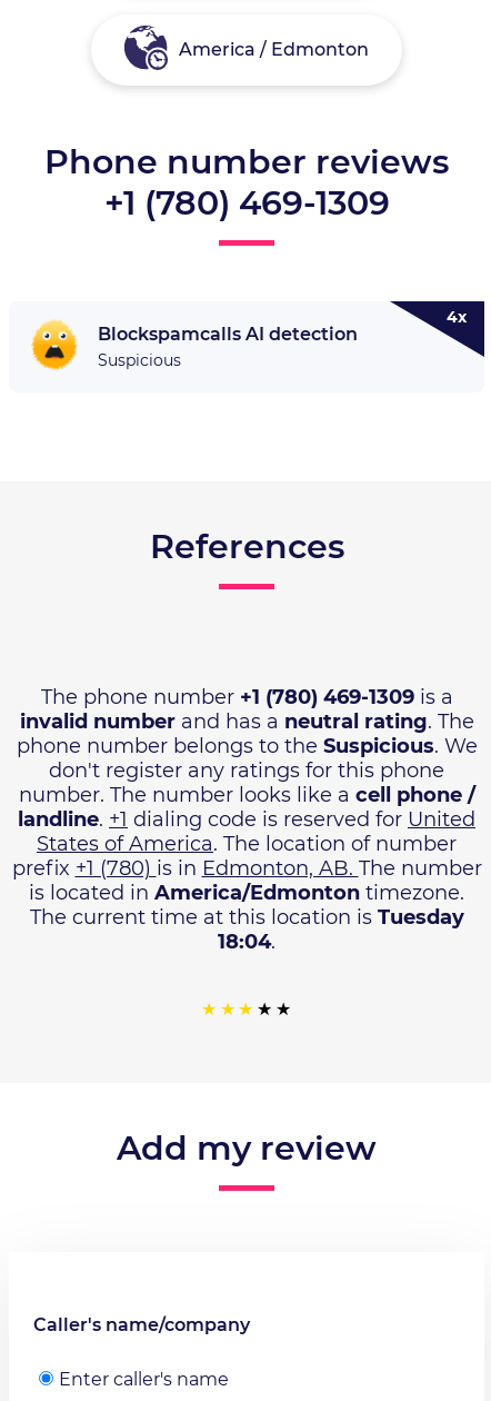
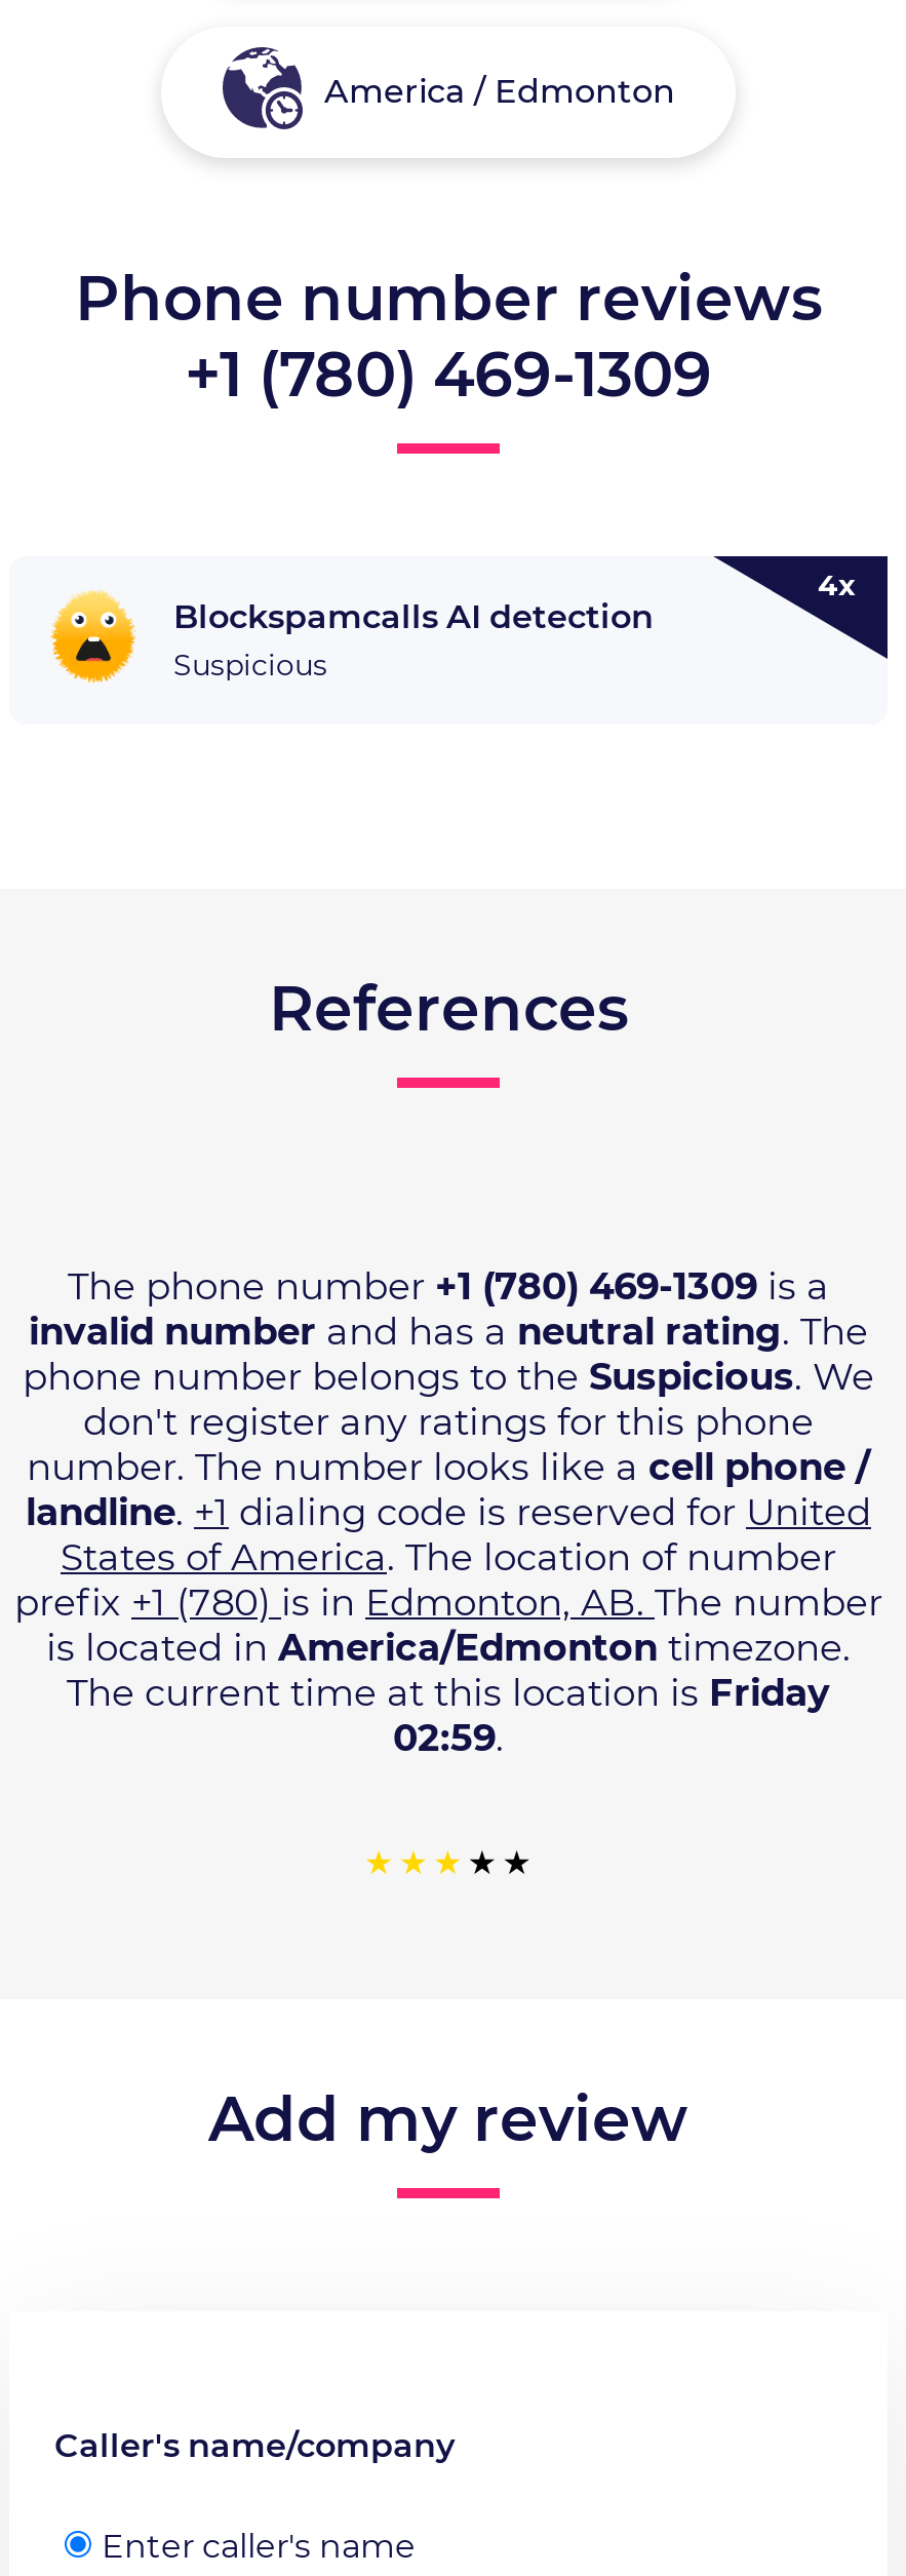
- The current time at this location is Tuesday
+ The current time at this location is Friday

- 18:04.
+ 02:59.
